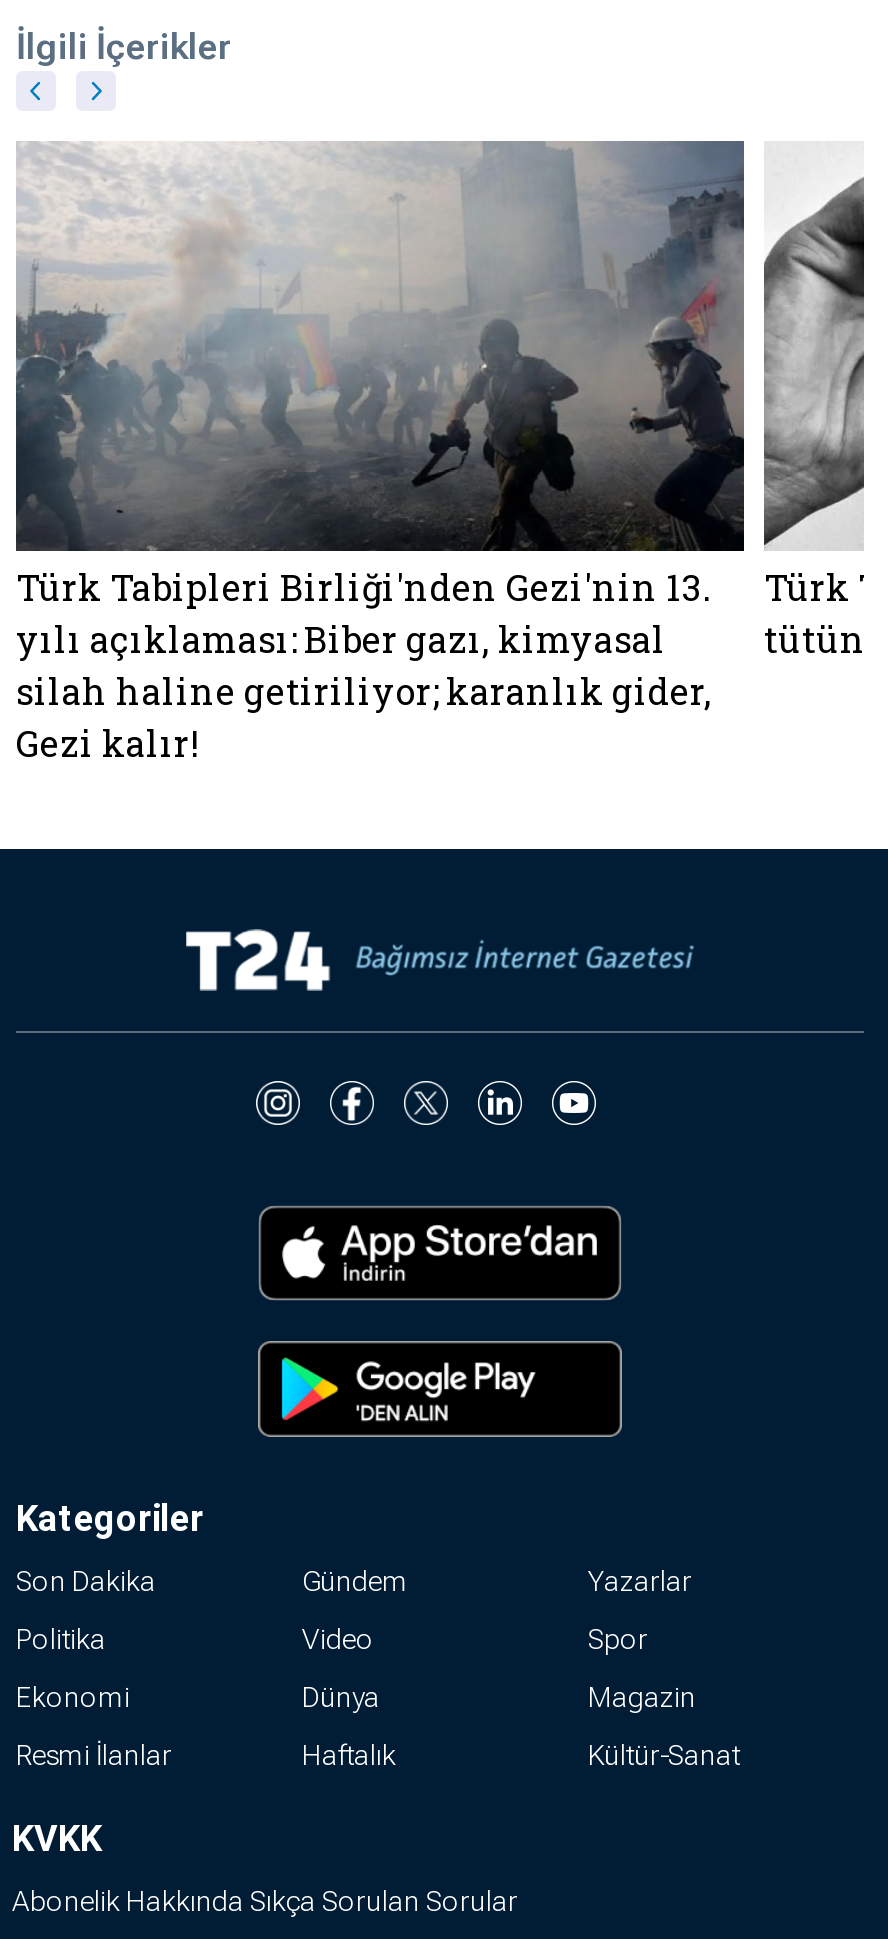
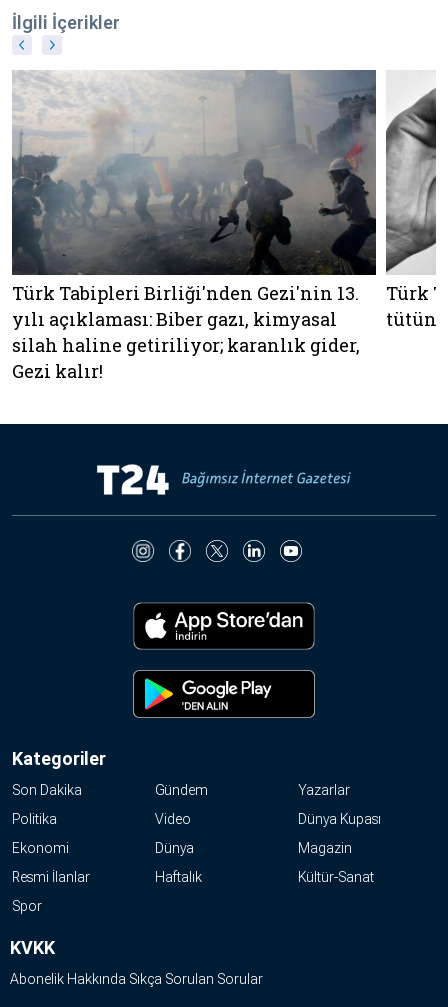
moved down: Spor

+ Dünya Kupası
